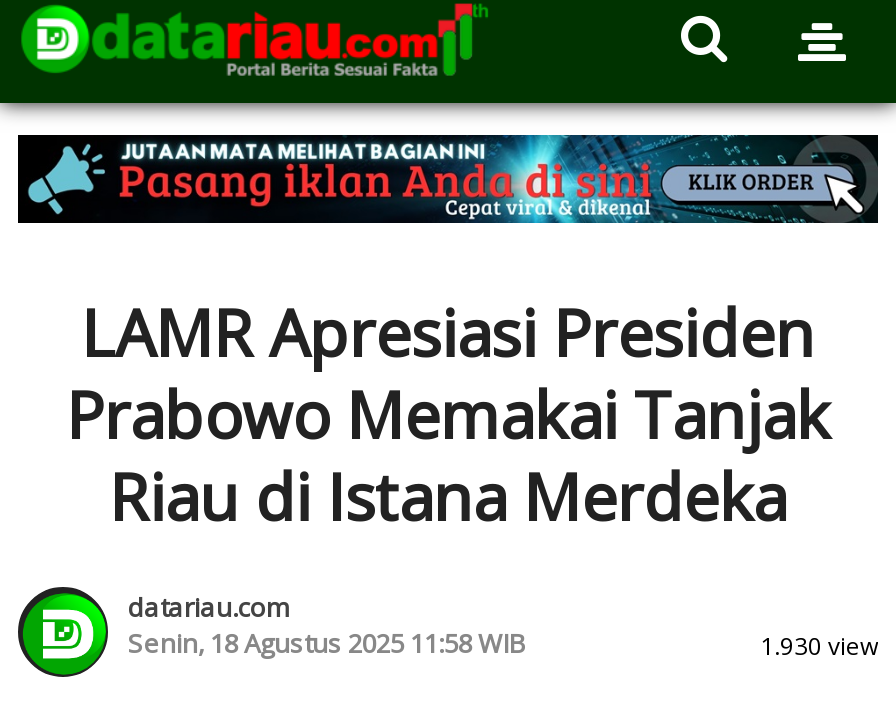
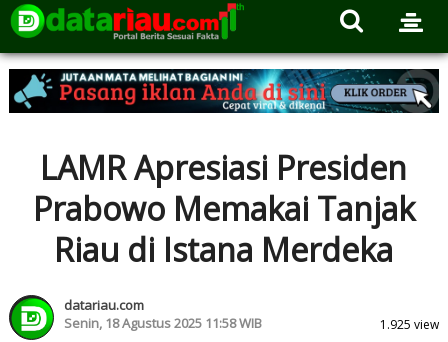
- 1.930 view
+ 1.925 view
